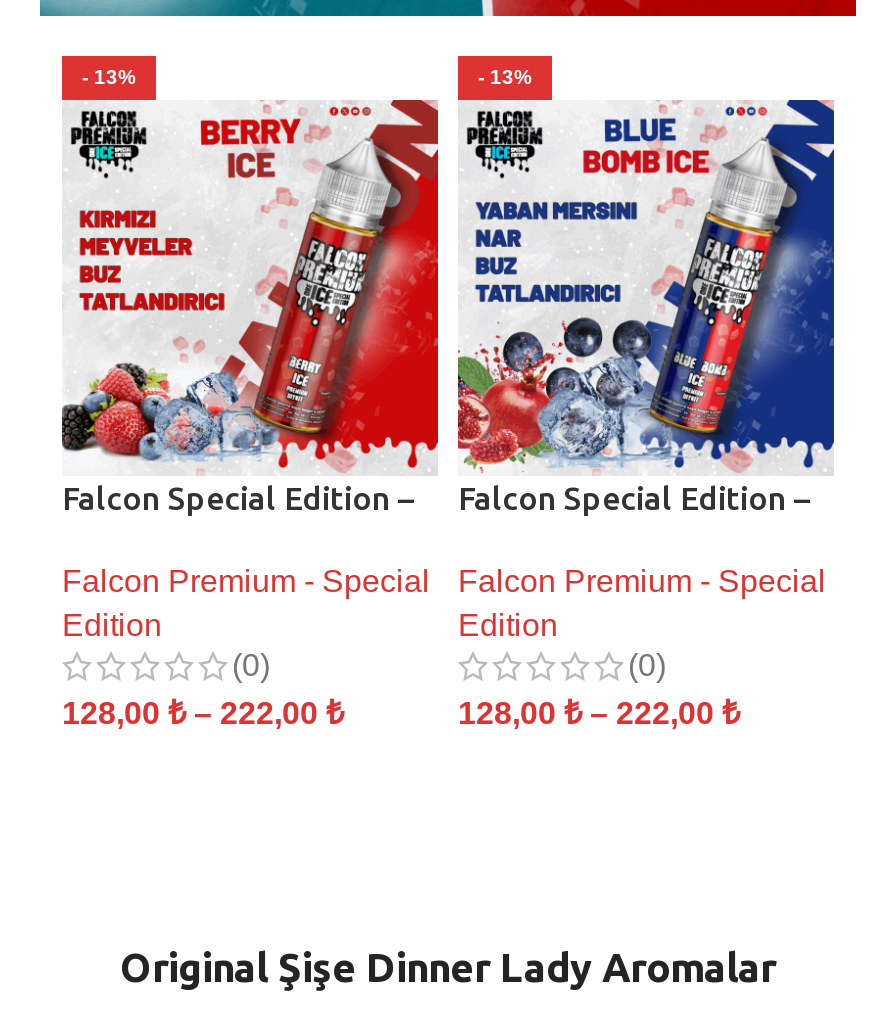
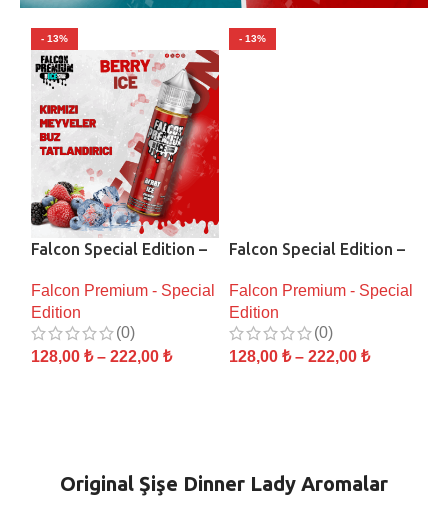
- [image]
